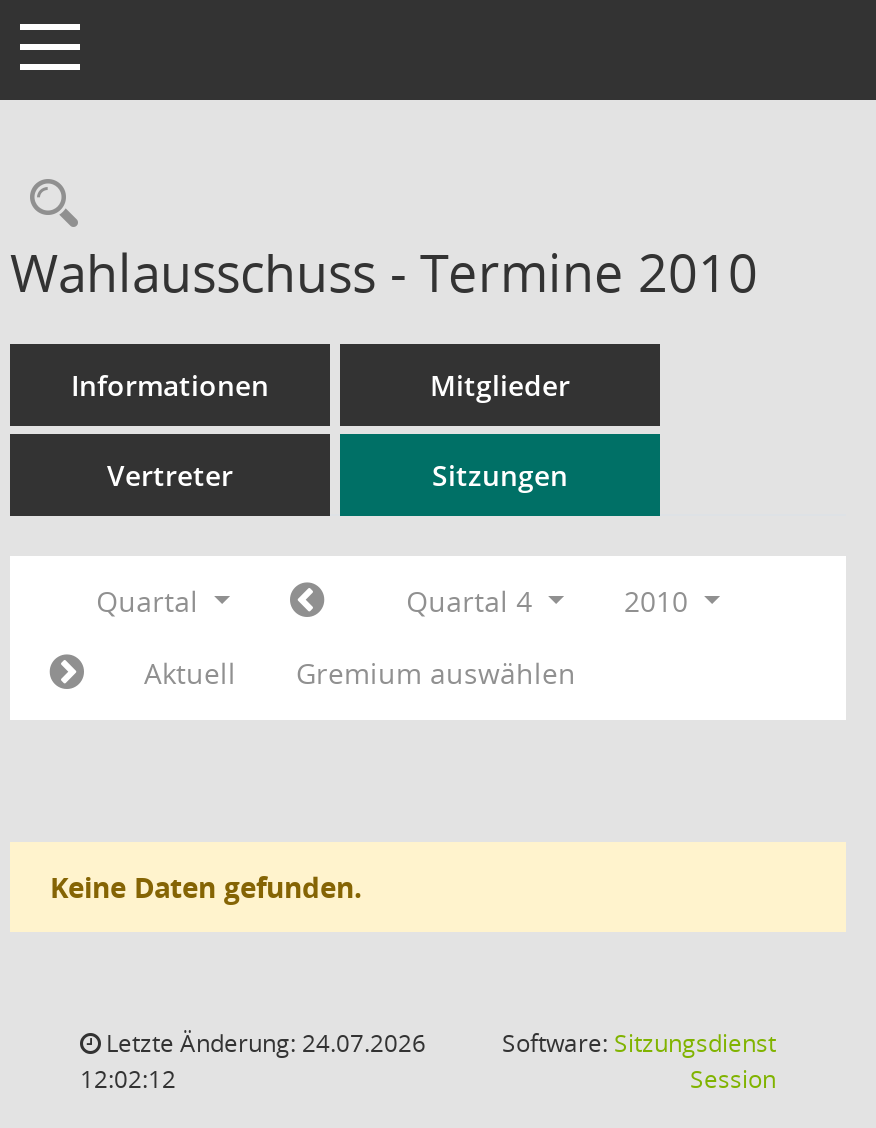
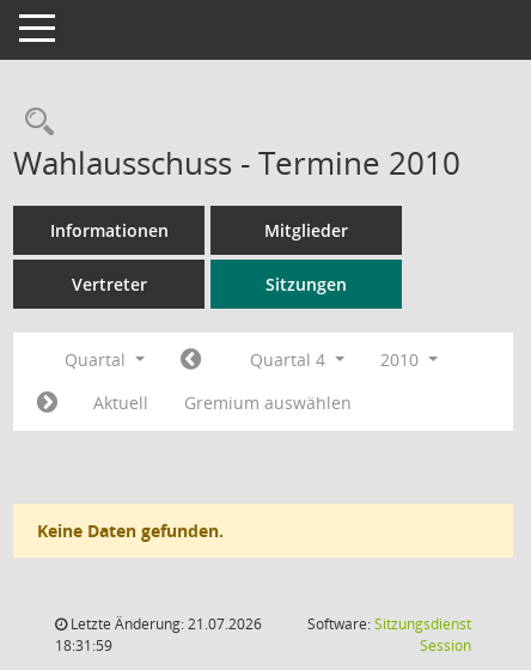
- Letzte Änderung: 24.07.2026
+ Letzte Änderung: 21.07.2026

- 12:02:12
+ 18:31:59
